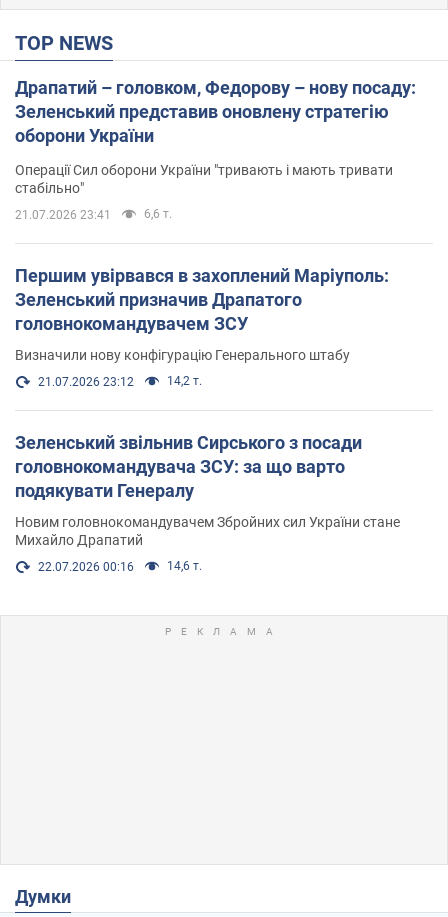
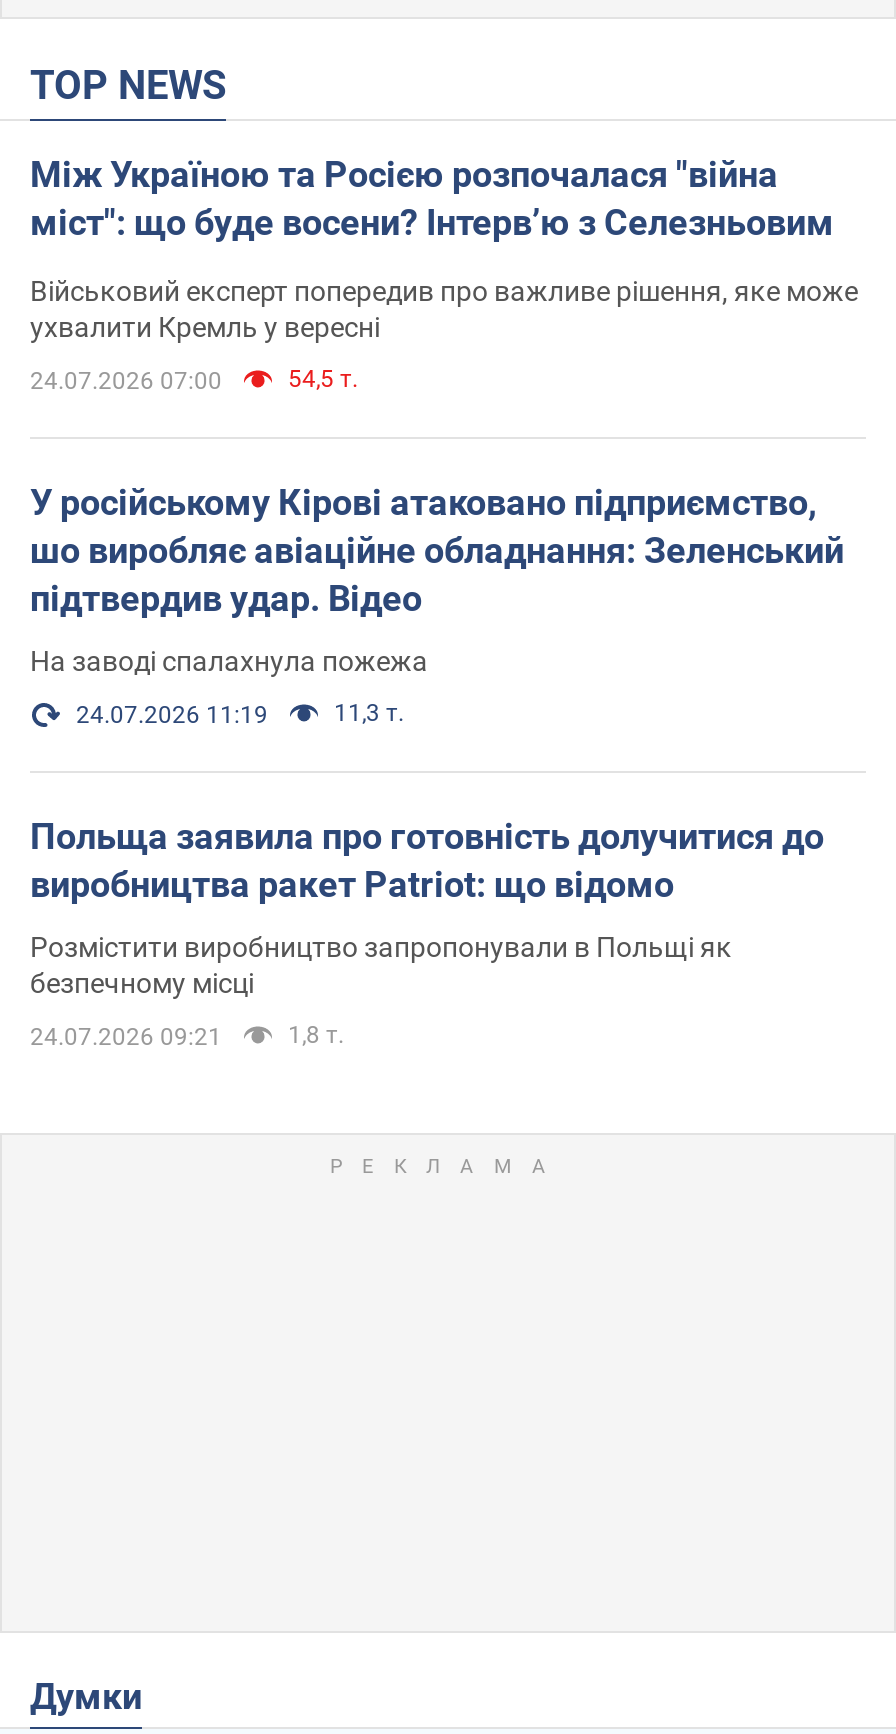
- Драпатий – головком, Федорову – нову посаду:
- Зеленський представив оновлену стратегію
- оборони України
+ Між Україною та Росією розпочалася "війна
+ міст": що буде восени? Інтерв’ю з Селезньовим

- Операції Сил оборони України "тривають і мають тривати
- стабільно"
+ Військовий експерт попередив про важливе рішення, яке може
+ ухвалити Кремль у вересні

- 21.07.2026 23:41
- 6,6 т.
+ 24.07.2026 07:00
+ 54,5 т.

- Першим увірвався в захоплений Маріуполь:
- Зеленський призначив Драпатого
- головнокомандувачем ЗСУ
+ У російському Кірові атаковано підприємство,
+ шо виробляє авіаційне обладнання: Зеленський
+ підтвердив удар. Відео

- Визначили нову конфігурацію Генерального штабу
+ На заводі спалахнула пожежа

- 21.07.2026 23:12
- 14,2 т.
+ 24.07.2026 11:19
+ 11,3 т.

- Зеленський звільнив Сирського з посади
- головнокомандувача ЗСУ: за що варто
- подякувати Генералу
+ Польща заявила про готовність долучитися до
+ виробництва ракет Patriot: що відомо

- Новим головнокомандувачем Збройних сил України стане
- Михайло Драпатий
+ Розмістити виробництво запропонували в Польщі як
+ безпечному місці

- 22.07.2026 00:16
- 14,6 т.
+ 24.07.2026 09:21
+ 1,8 т.
